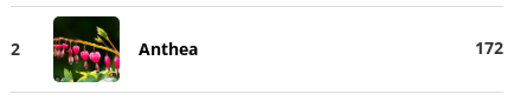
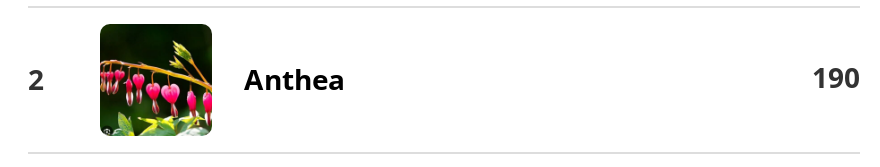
- 172
+ 190
